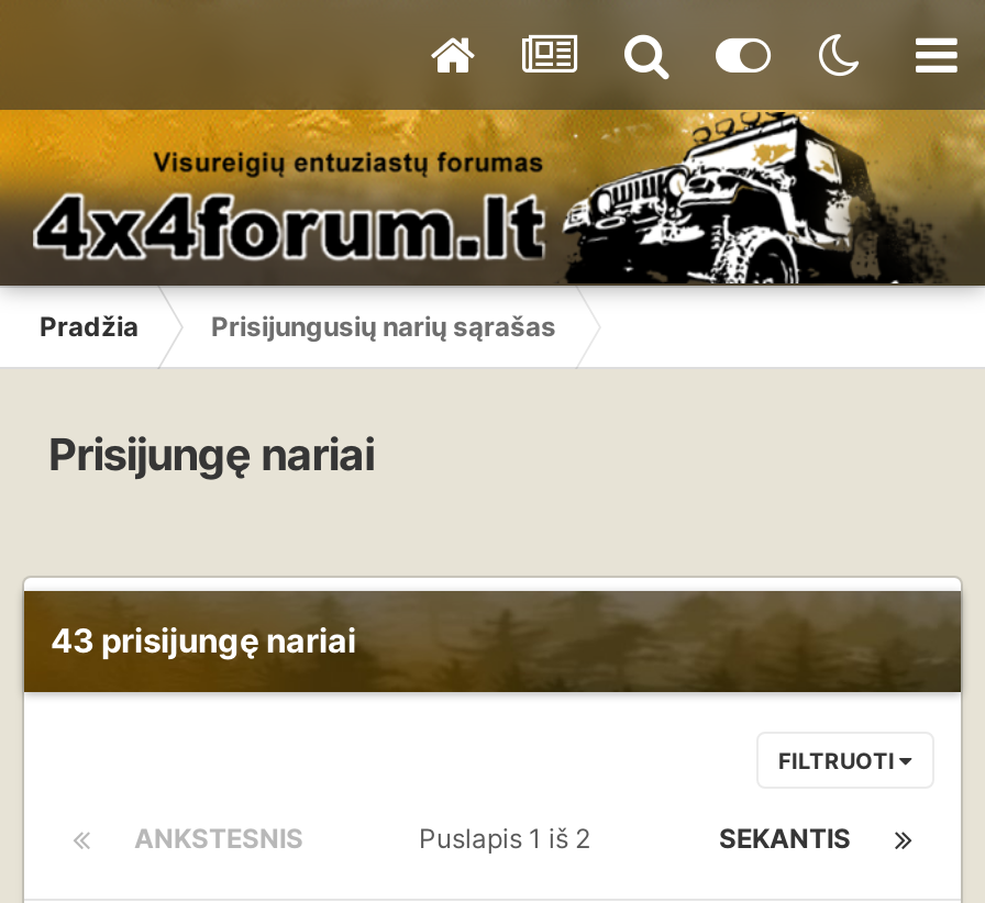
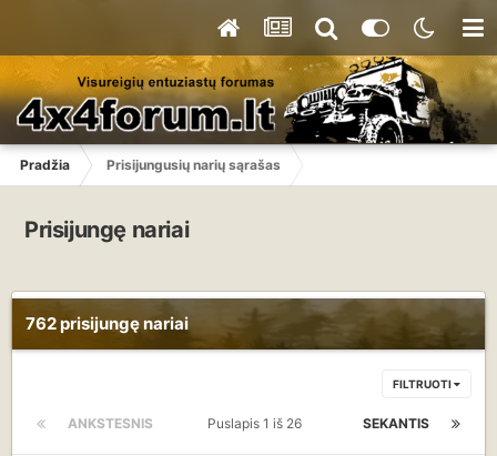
- 43 prisijungę nariai
+ 762 prisijungę nariai

- Puslapis 1 iš 2
+ Puslapis 1 iš 26
